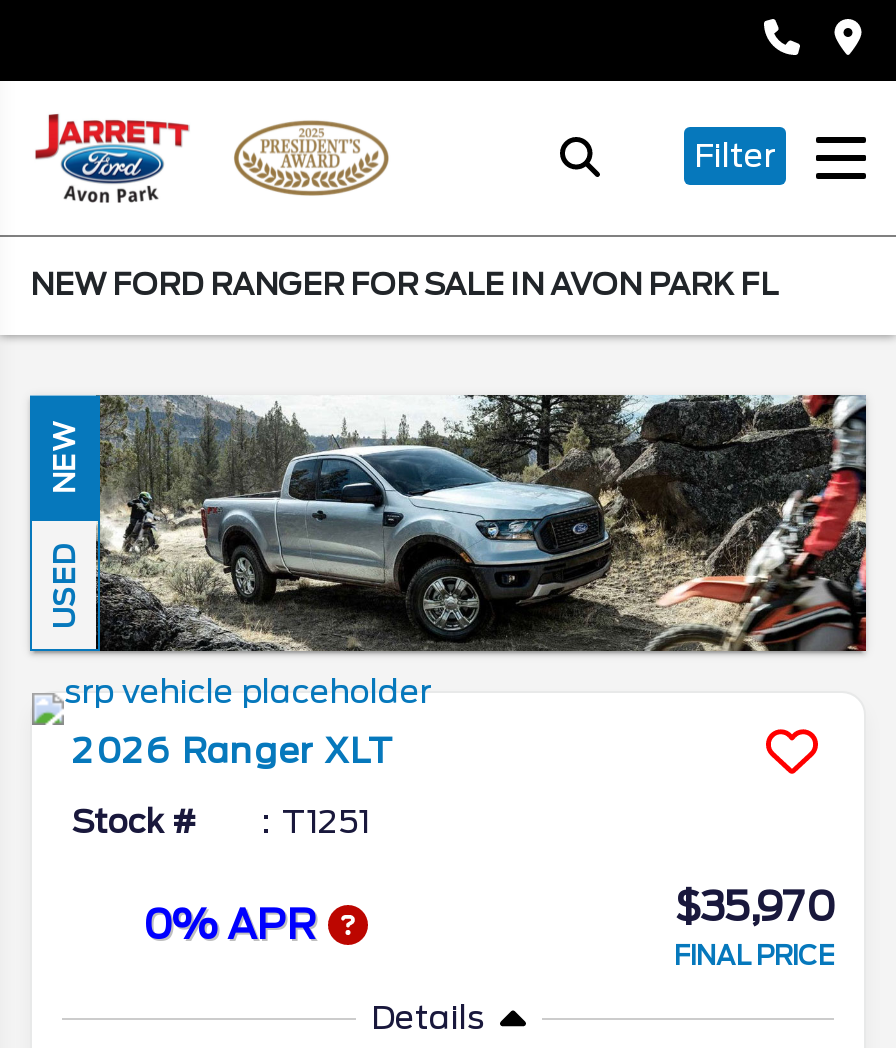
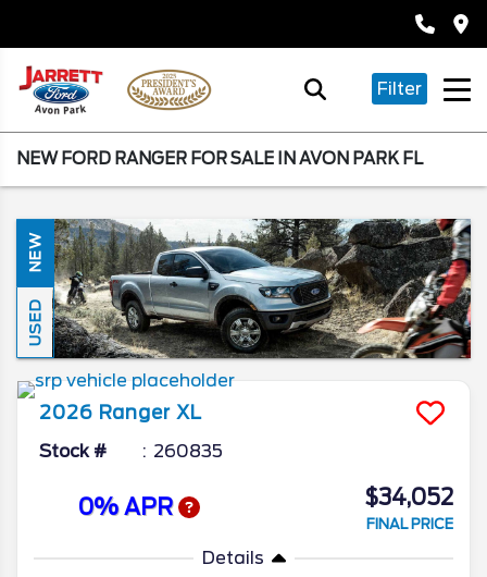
- 2026 Ranger XLT
+ 2026 Ranger XL

- T1251
+ 260835

- $35,970
+ $34,052
